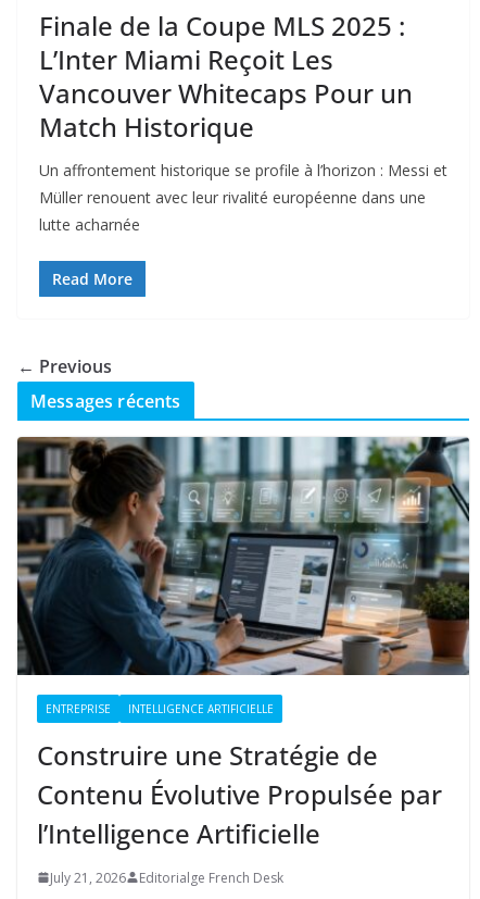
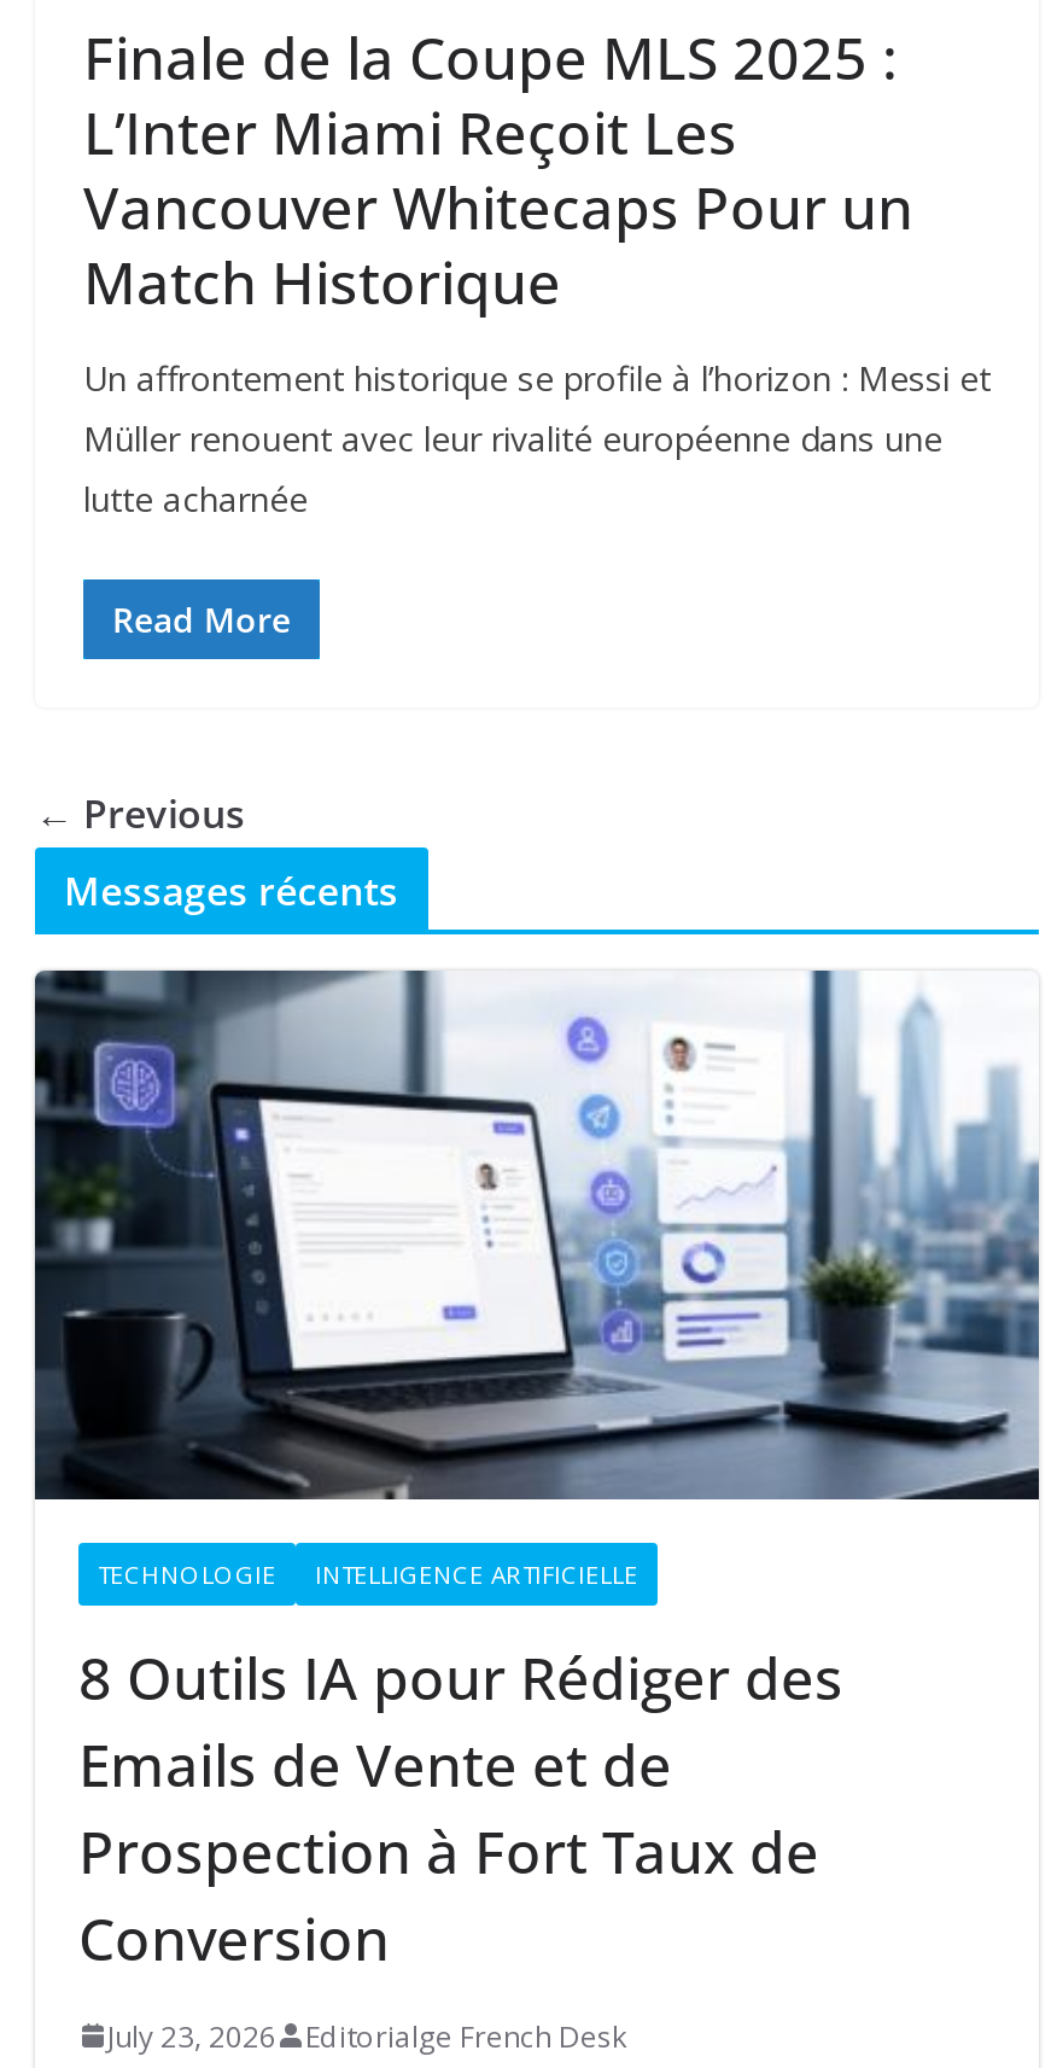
- [image]
- ENTREPRISE
+ [image]
+ TECHNOLOGIE

- Construire une Stratégie de
- Contenu Évolutive Propulsée par
- l’Intelligence Artificielle
+ 8 Outils IA pour Rédiger des
+ Emails de Vente et de
+ Prospection à Fort Taux de
+ Conversion

- July 21, 2026 Editorialge French Desk
+ July 23, 2026 Editorialge French Desk
